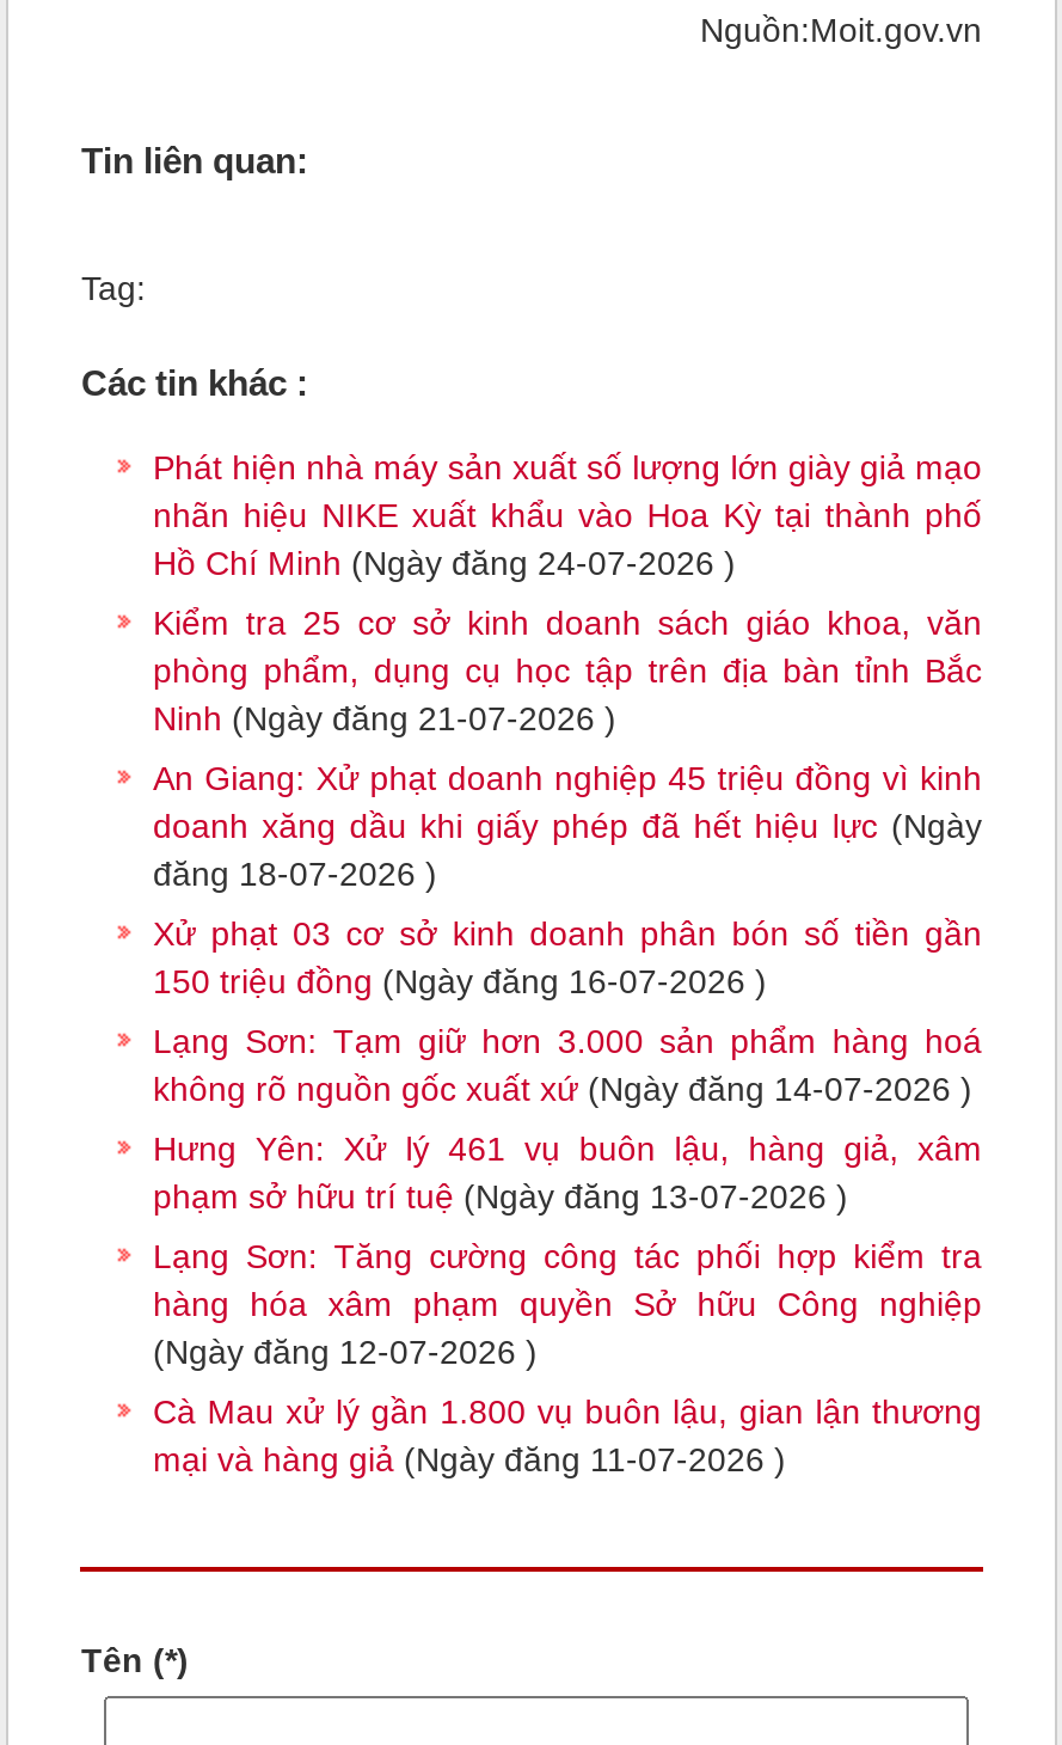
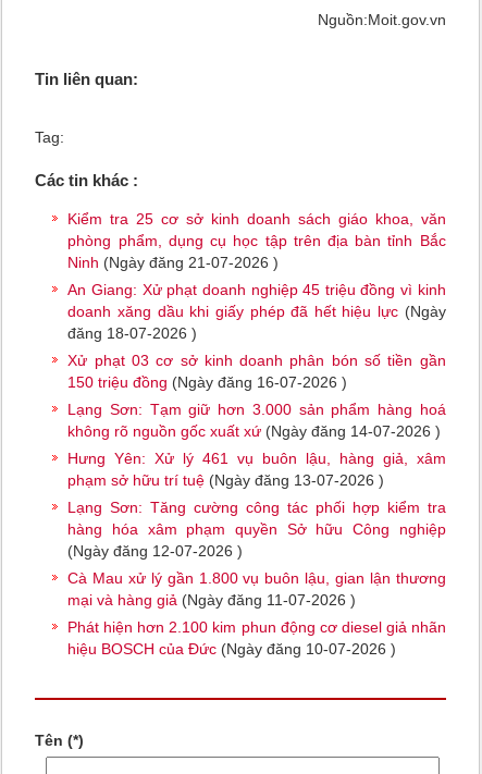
- Phát hiện nhà máy sản xuất số lượng lớn giày giả mạo
- nhãn hiệu NIKE xuất khẩu vào Hoa Kỳ tại thành phố
- Hồ Chí Minh (Ngày đăng 24-07-2026 )

moved up: Kiểm tra 25 cơ sở kinh doanh sách giáo khoa, văn | phòng phẩm, dụng cụ học tập trên địa bàn tỉnh Bắc | Ninh (Ngày đăng 21-07-2026 ) | ... | Cà Mau xử lý gần 1.800 vụ buôn lậu, gian lận thương | mại và hàng giả (Ngày đăng 11-07-2026 )

+ Phát hiện hơn 2.100 kim phun động cơ diesel giả nhãn
+ hiệu BOSCH của Đức (Ngày đăng 10-07-2026 )
